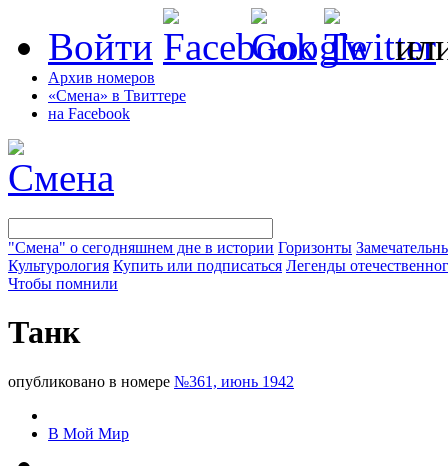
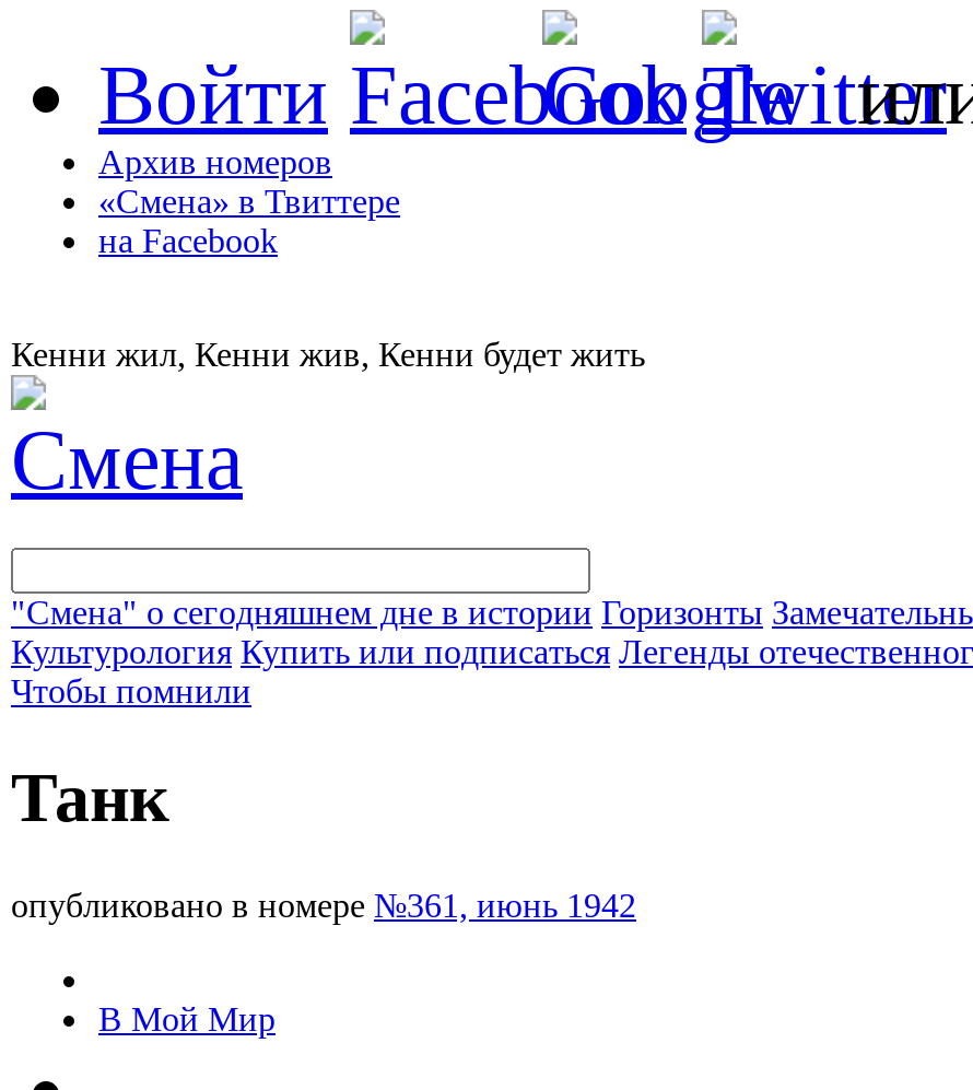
+ Кенни жил, Кенни жив, Кенни будет жить
